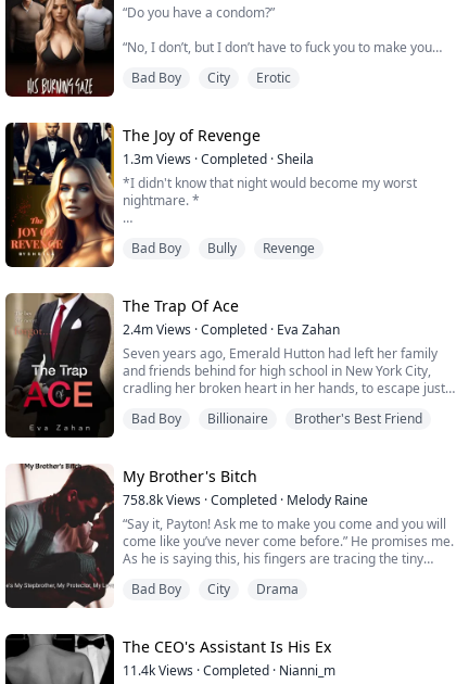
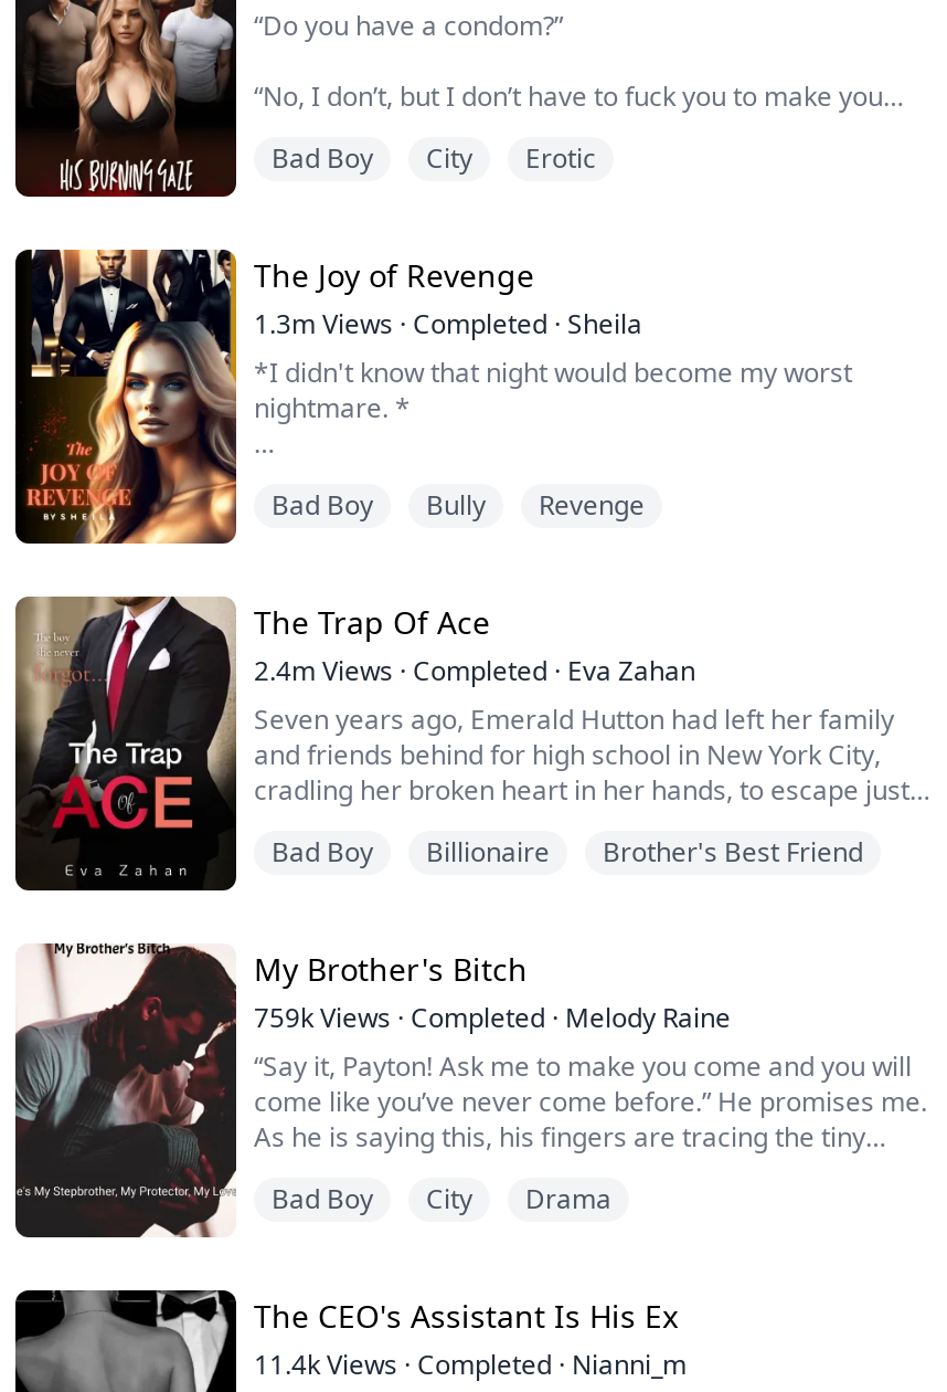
- 758.8k Views · Completed · Melody Raine
+ 759k Views · Completed · Melody Raine
